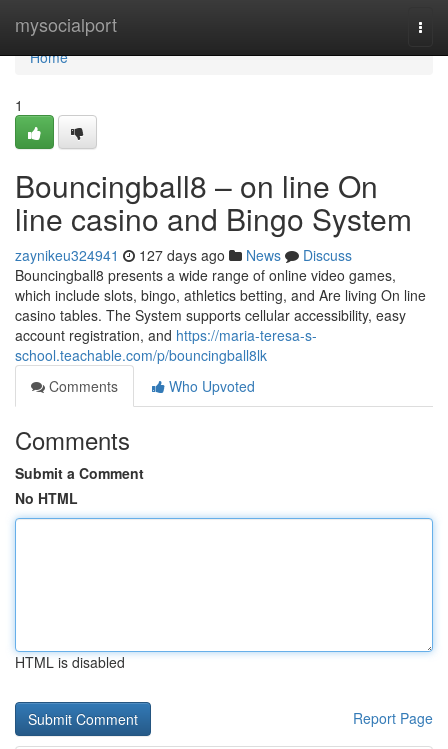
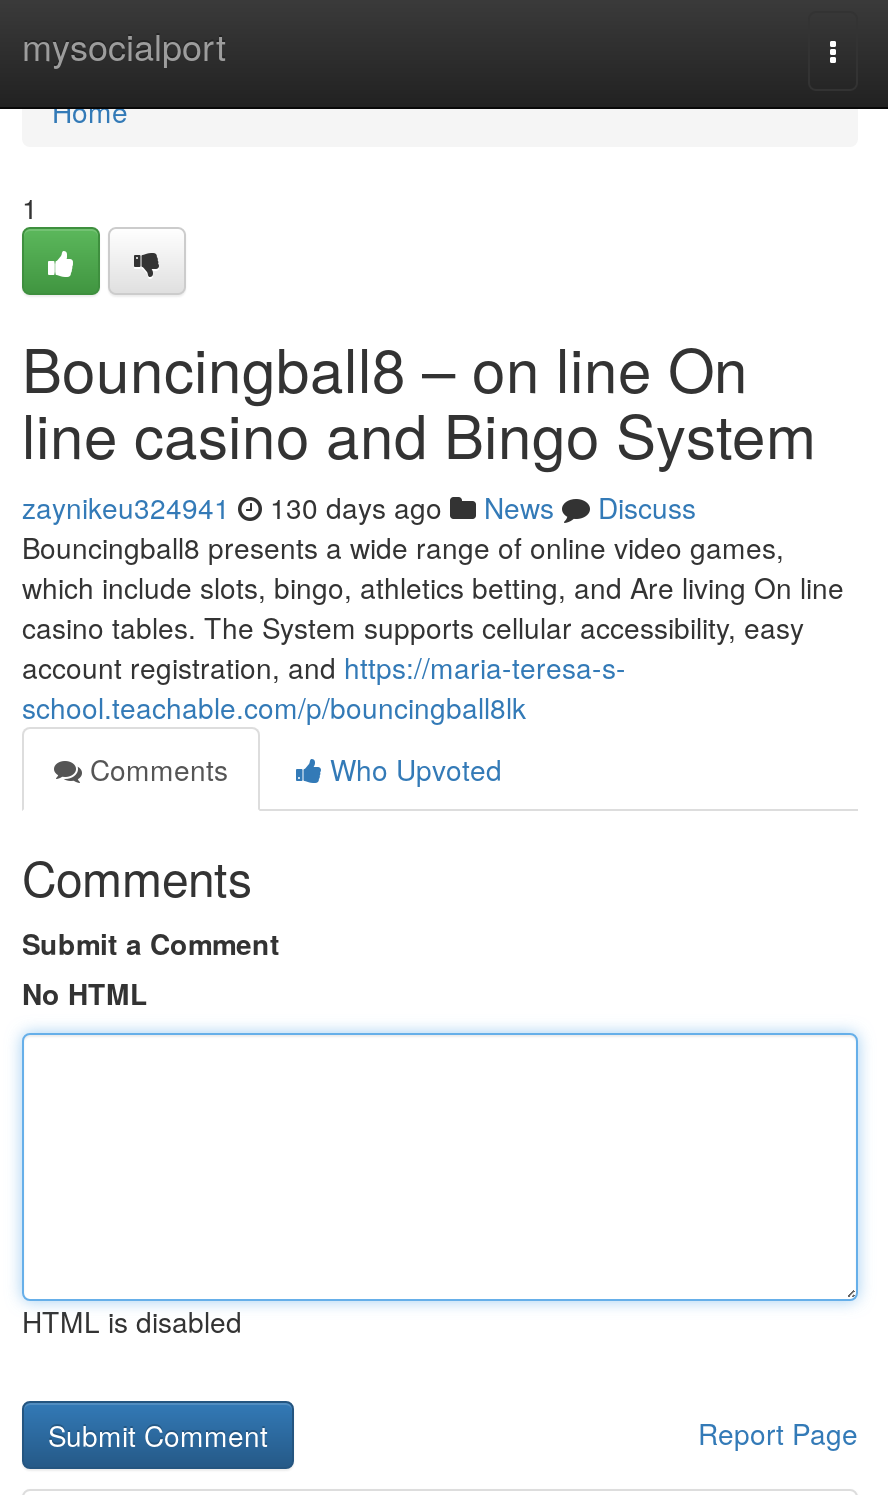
- zaynikeu324941 127 days ago News Discuss
+ zaynikeu324941 130 days ago News Discuss
